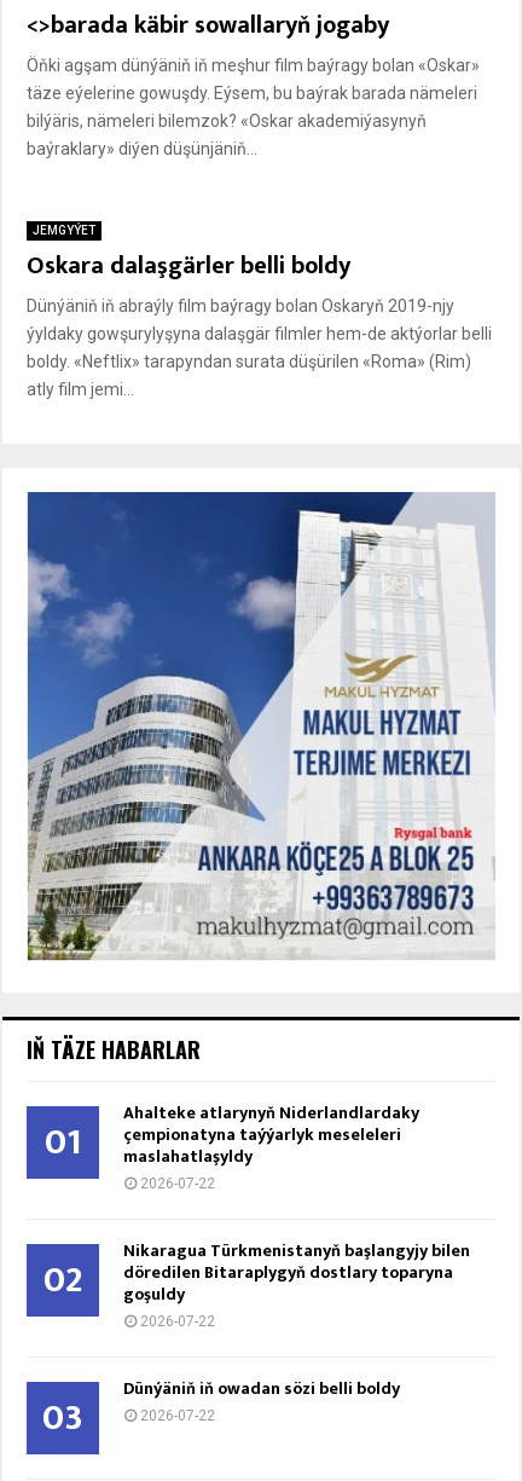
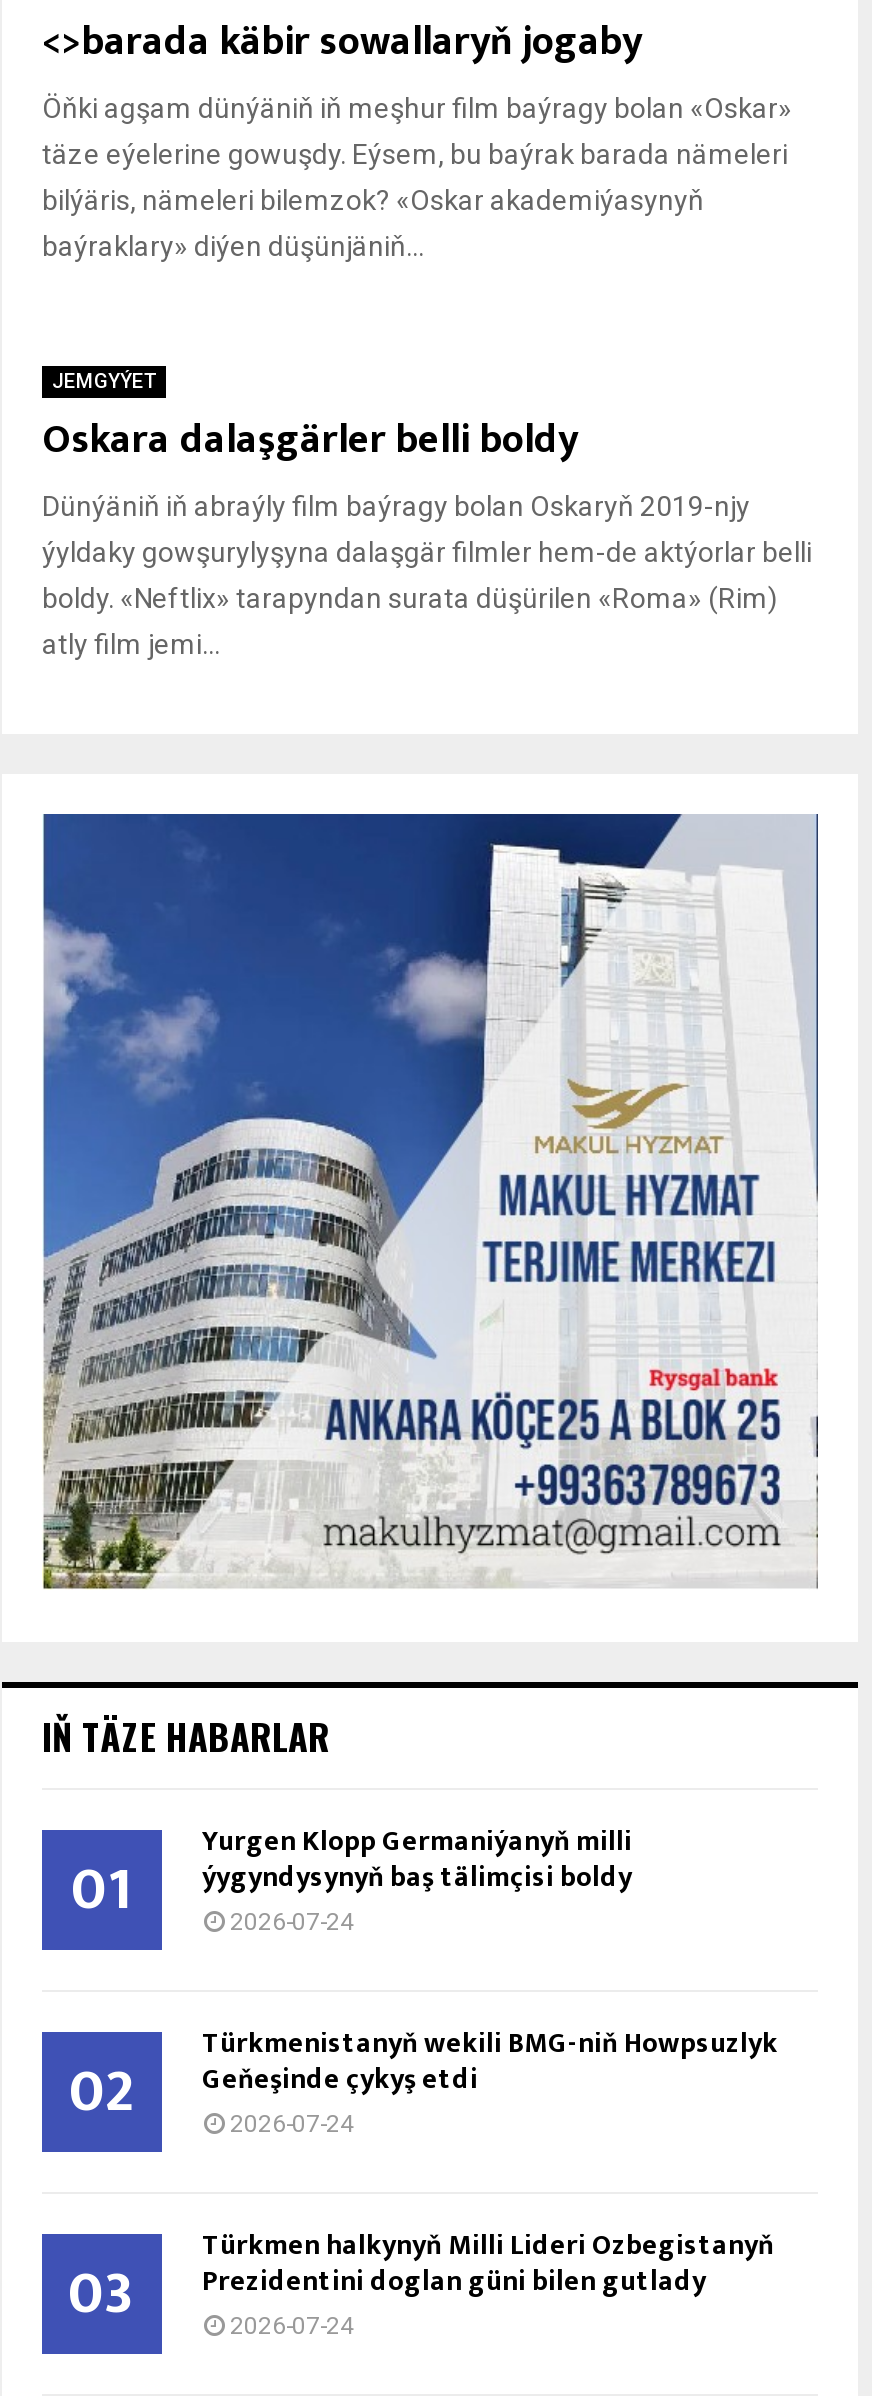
- Ahalteke atlarynyň Niderlandlardaky
- çempionatyna taýýarlyk meseleleri
- maslahatlaşyldy
- 2026-07-22
+ Ýurgen Klopp Germaniýanyň milli
+ ýygyndysynyň baş tälimçisi boldy
+ 2026-07-24

- Nikaragua Türkmenistanyň başlangyjy bilen
- döredilen Bitaraplygyň dostlary toparyna
- goşuldy
- 2026-07-22
+ Türkmenistanyň wekili BMG-niň Howpsuzlyk
+ Geňeşinde çykyş etdi
+ 2026-07-24

- Dünýäniň iň owadan sözi belli boldy
- 2026-07-22
+ Türkmen halkynyň Milli Lideri Özbegistanyň
+ Prezidentini doglan güni bilen gutlady
+ 2026-07-24
